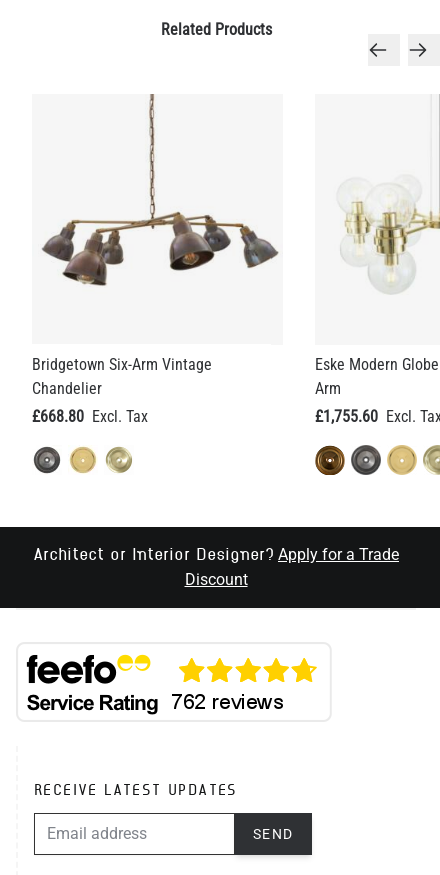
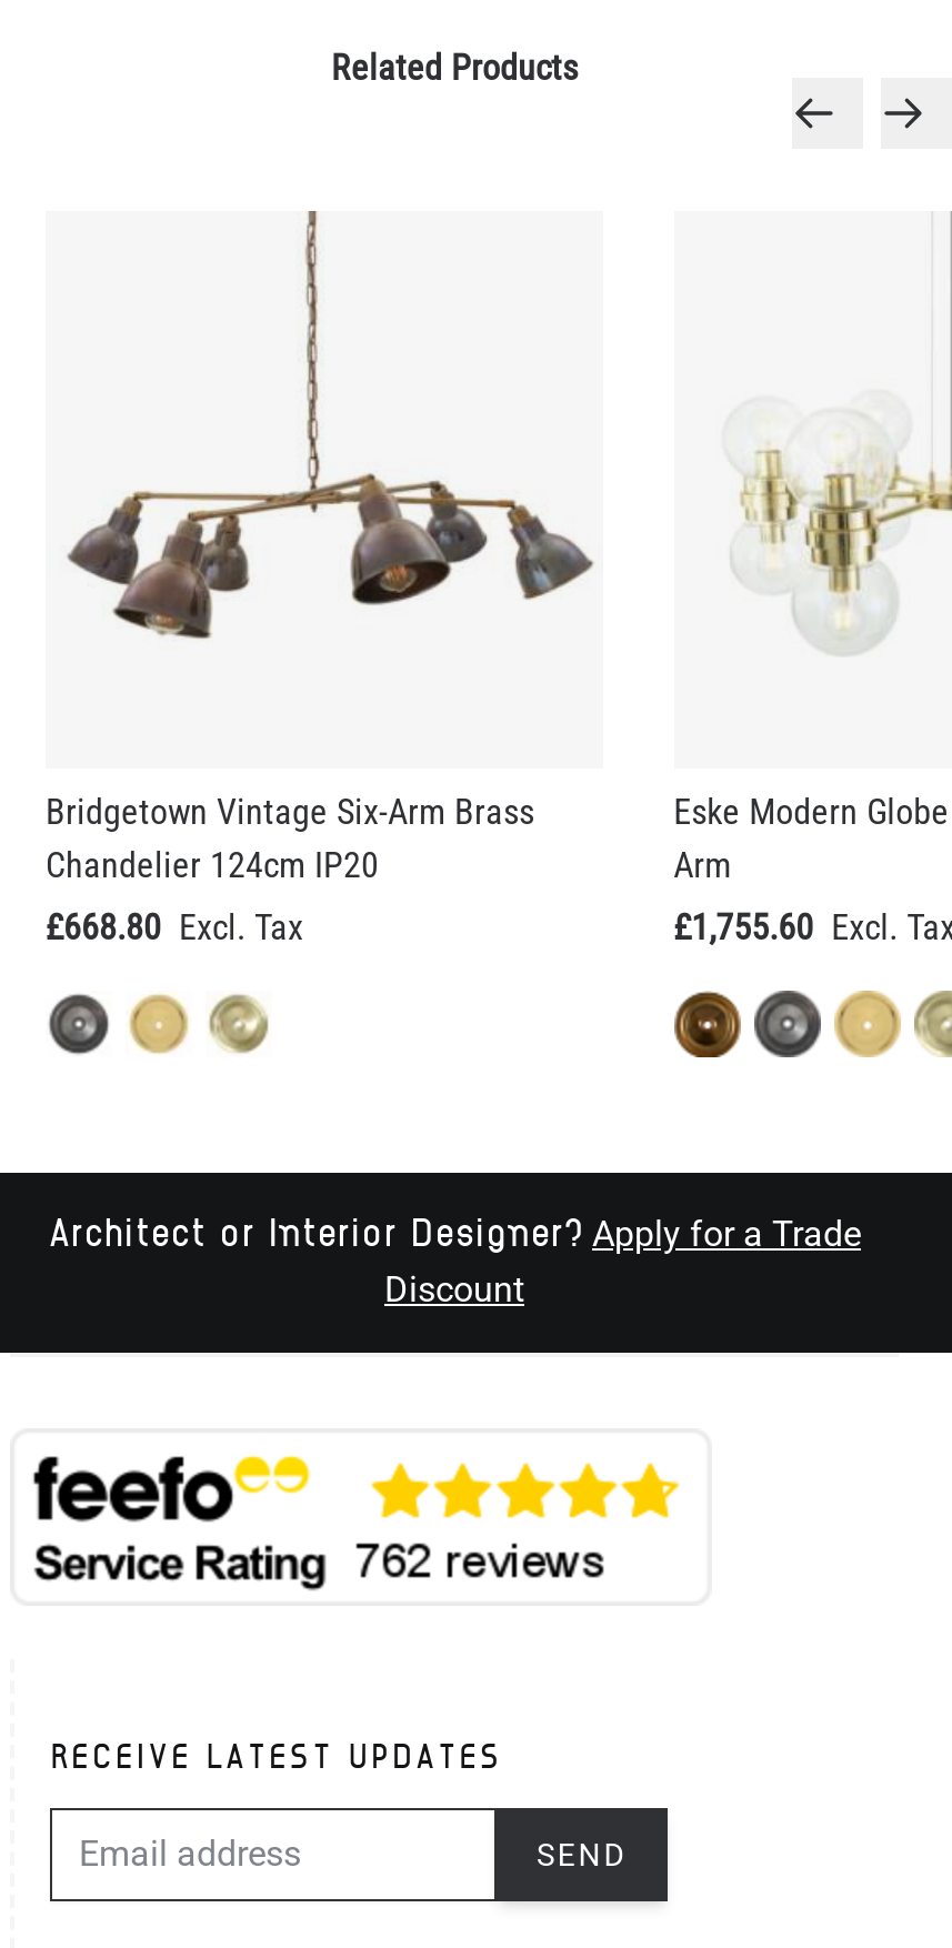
- Bridgetown Six-Arm Vintage
- Chandelier
+ Bridgetown Vintage Six-Arm Brass
+ Chandelier 124cm IP20
